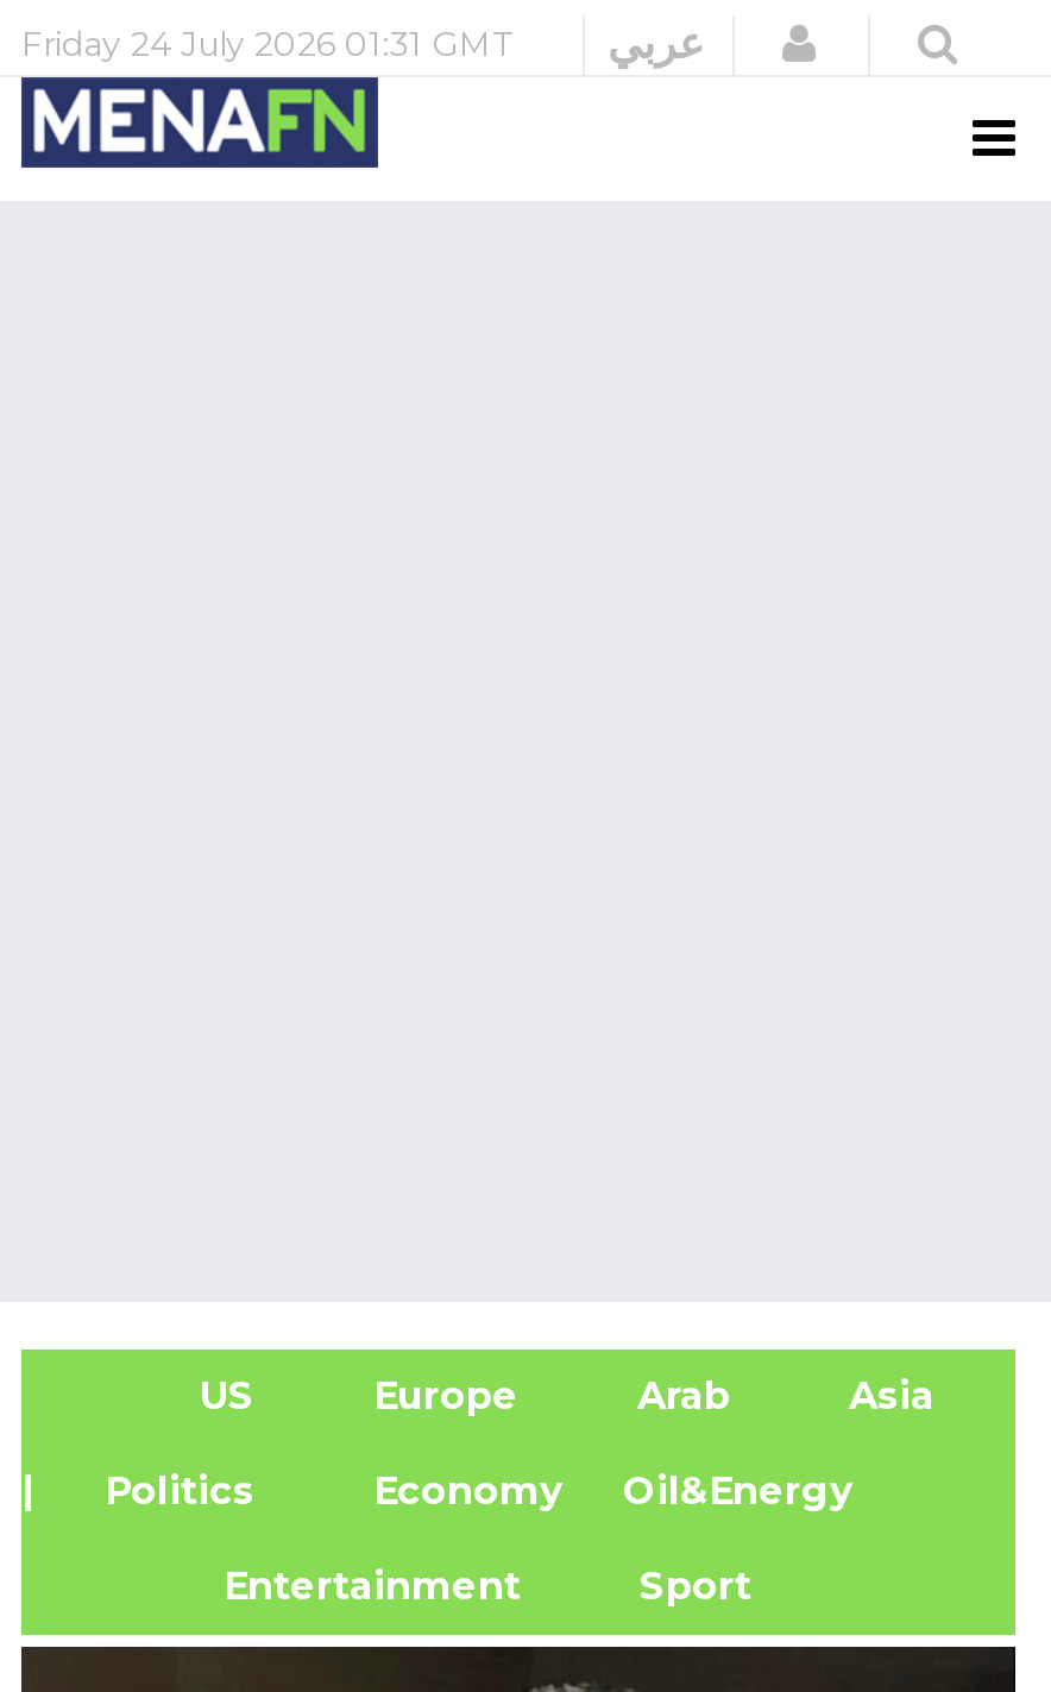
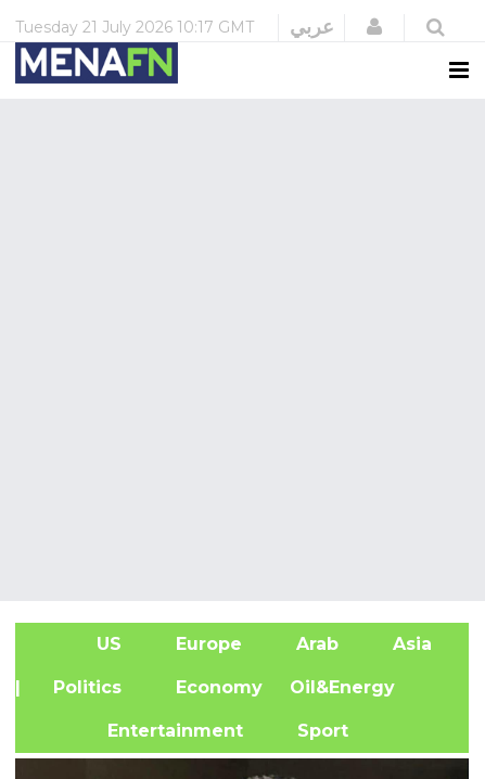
- Friday 24 July 2026 01:31 GMT
+ Tuesday 21 July 2026 10:17 GMT
